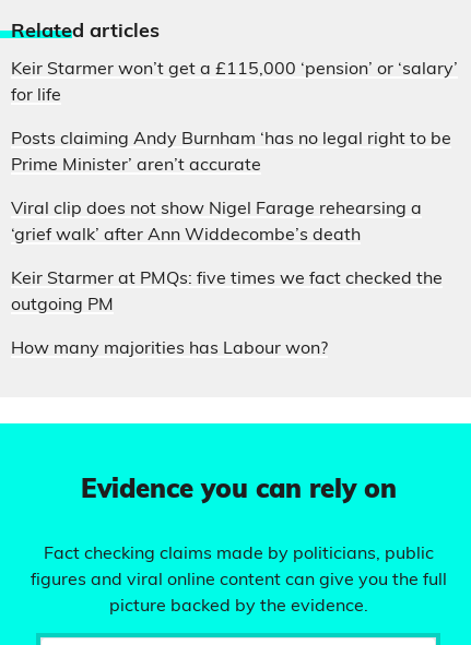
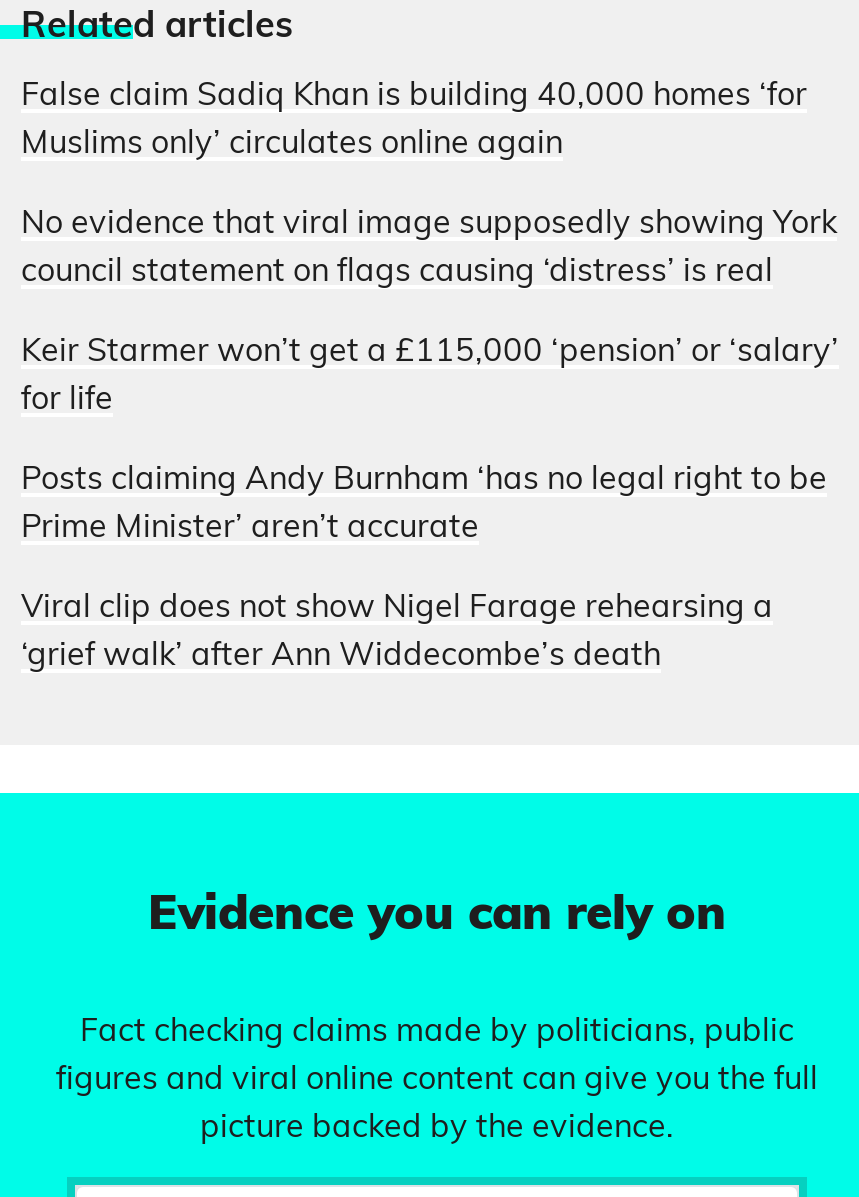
+ False claim Sadiq Khan is building 40,000 homes ‘for
+ Muslims only’ circulates online again
+ No evidence that viral image supposedly showing York
+ council statement on flags causing ‘distress’ is real

moved down: Keir Starmer won’t get a £115,000 ‘pension’ or ‘salary’ | for life | Posts claiming Andy Burnham ‘has no legal right to be | Prime Minister’ aren’t accurate | Viral clip does not show Nigel Farage rehearsing a | ‘grief walk’ after Ann Widdecombe’s death

- Keir Starmer at PMQs: five times we fact checked the
- outgoing PM
- How many majorities has Labour won?
